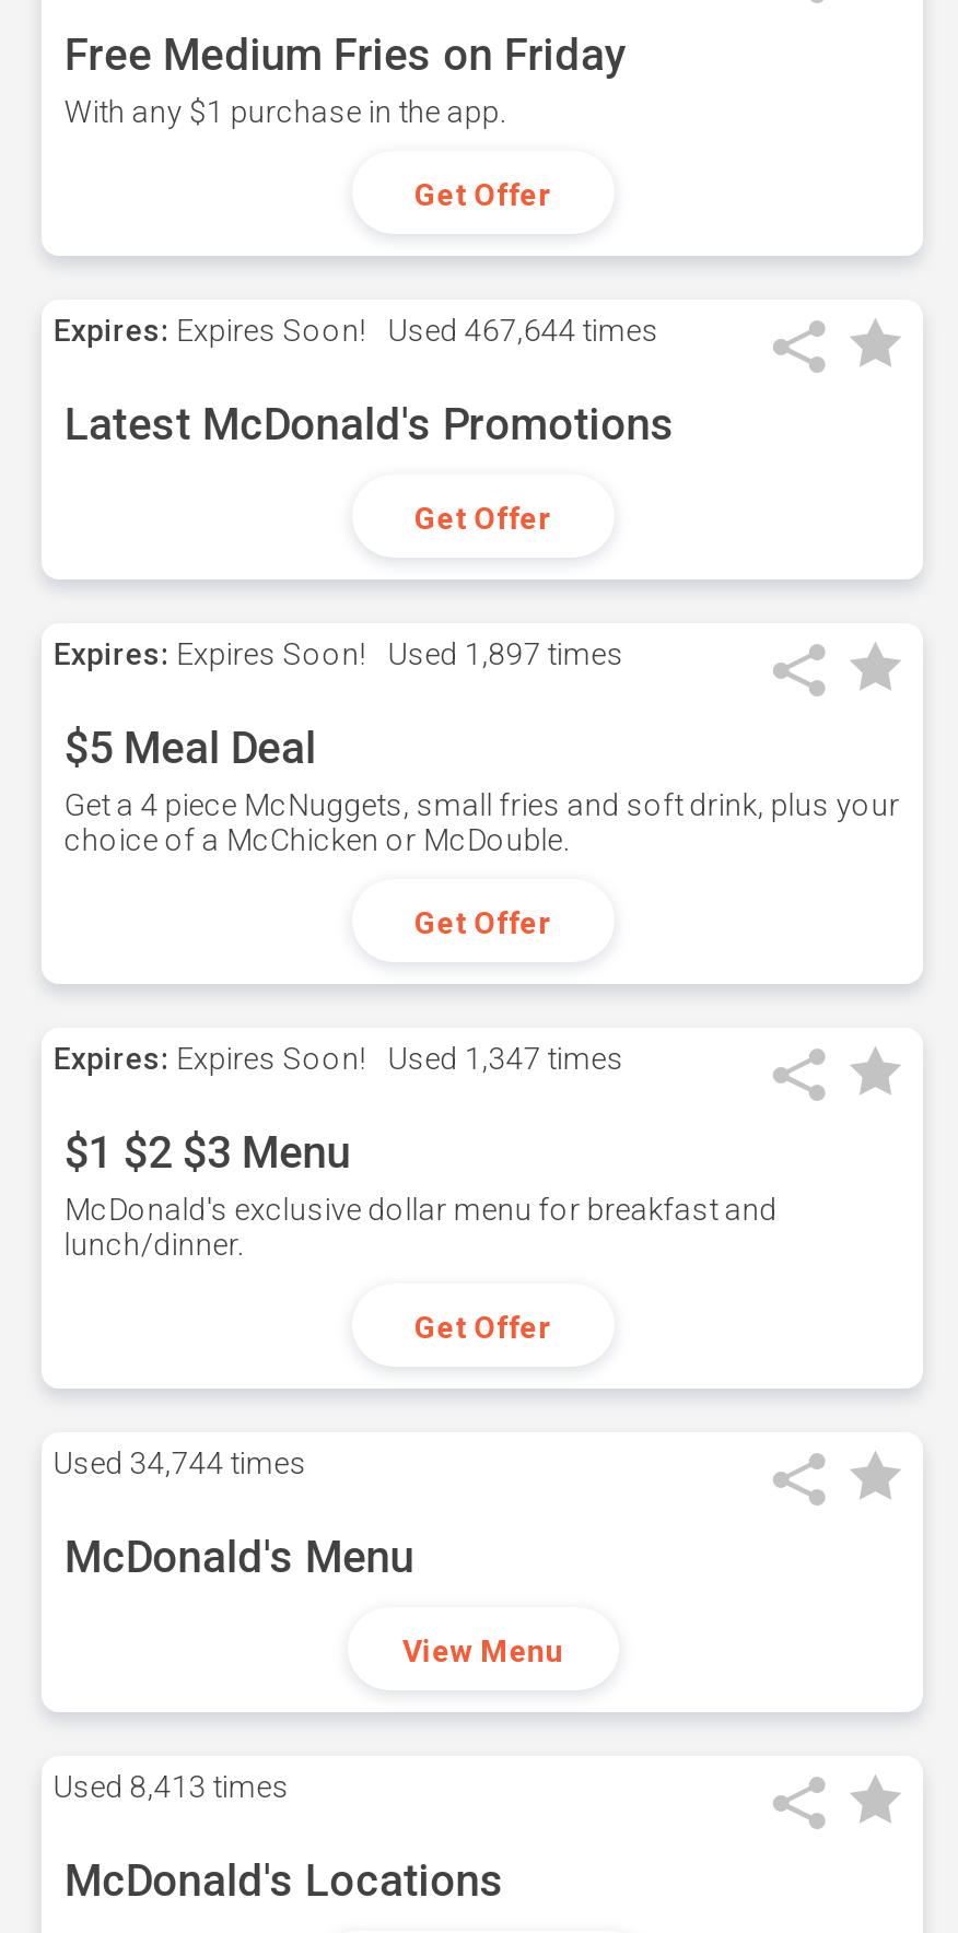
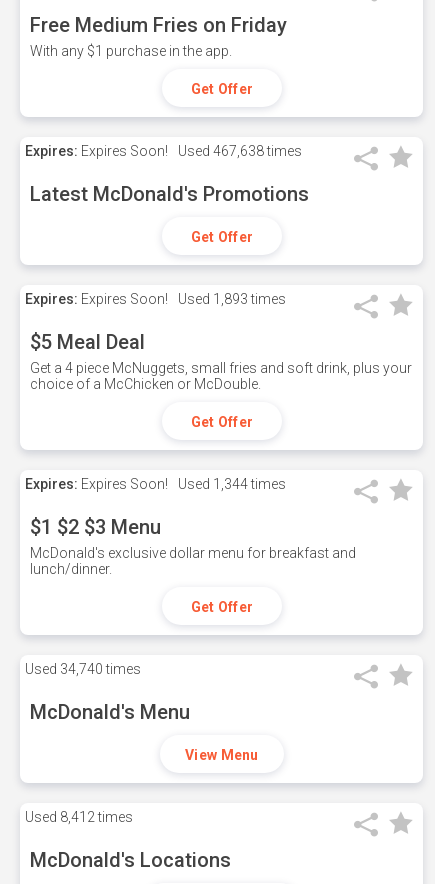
- Expires: Expires Soon! Used 467,644 times
+ Expires: Expires Soon! Used 467,638 times

- Expires: Expires Soon! Used 1,897 times
+ Expires: Expires Soon! Used 1,893 times

- Expires: Expires Soon! Used 1,347 times
+ Expires: Expires Soon! Used 1,344 times

- Used 34,744 times
+ Used 34,740 times

- Used 8,413 times
+ Used 8,412 times
